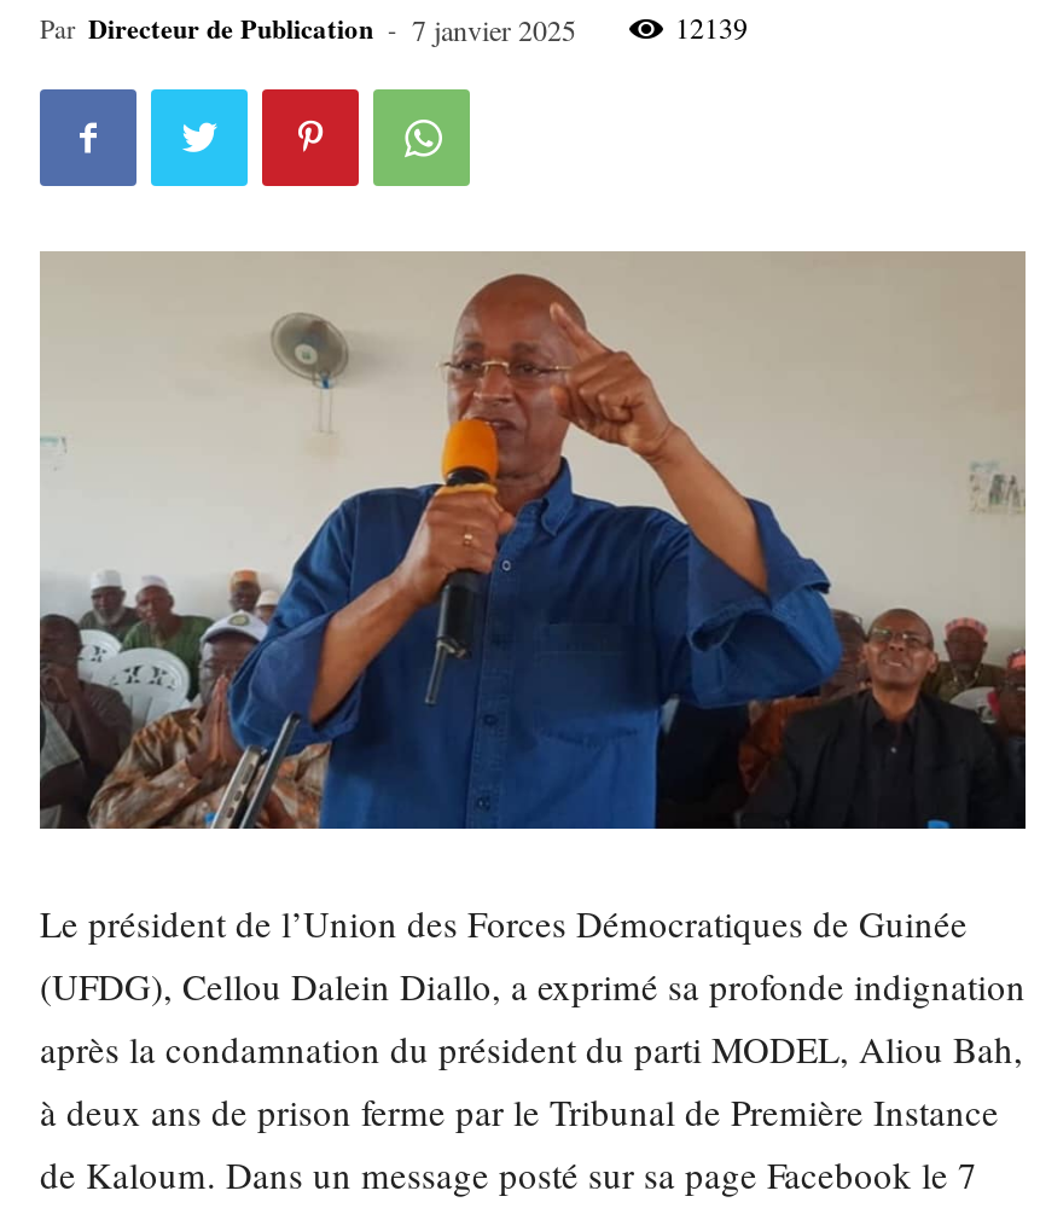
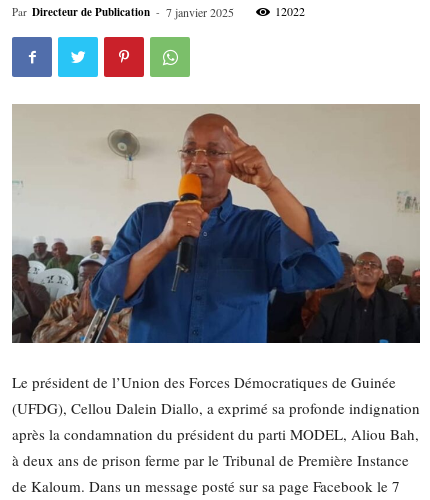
- 12139
+ 12022
